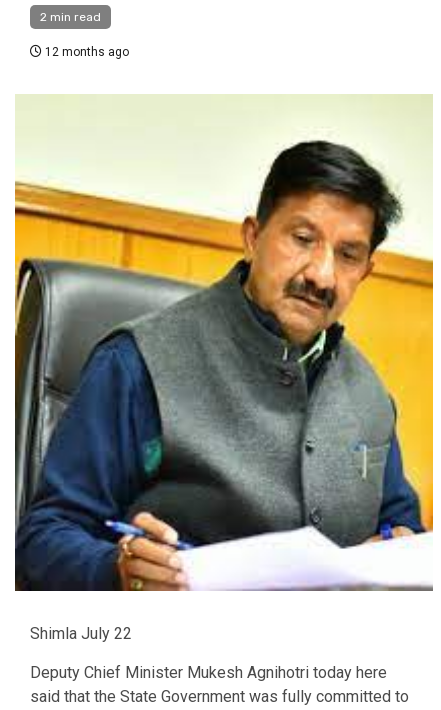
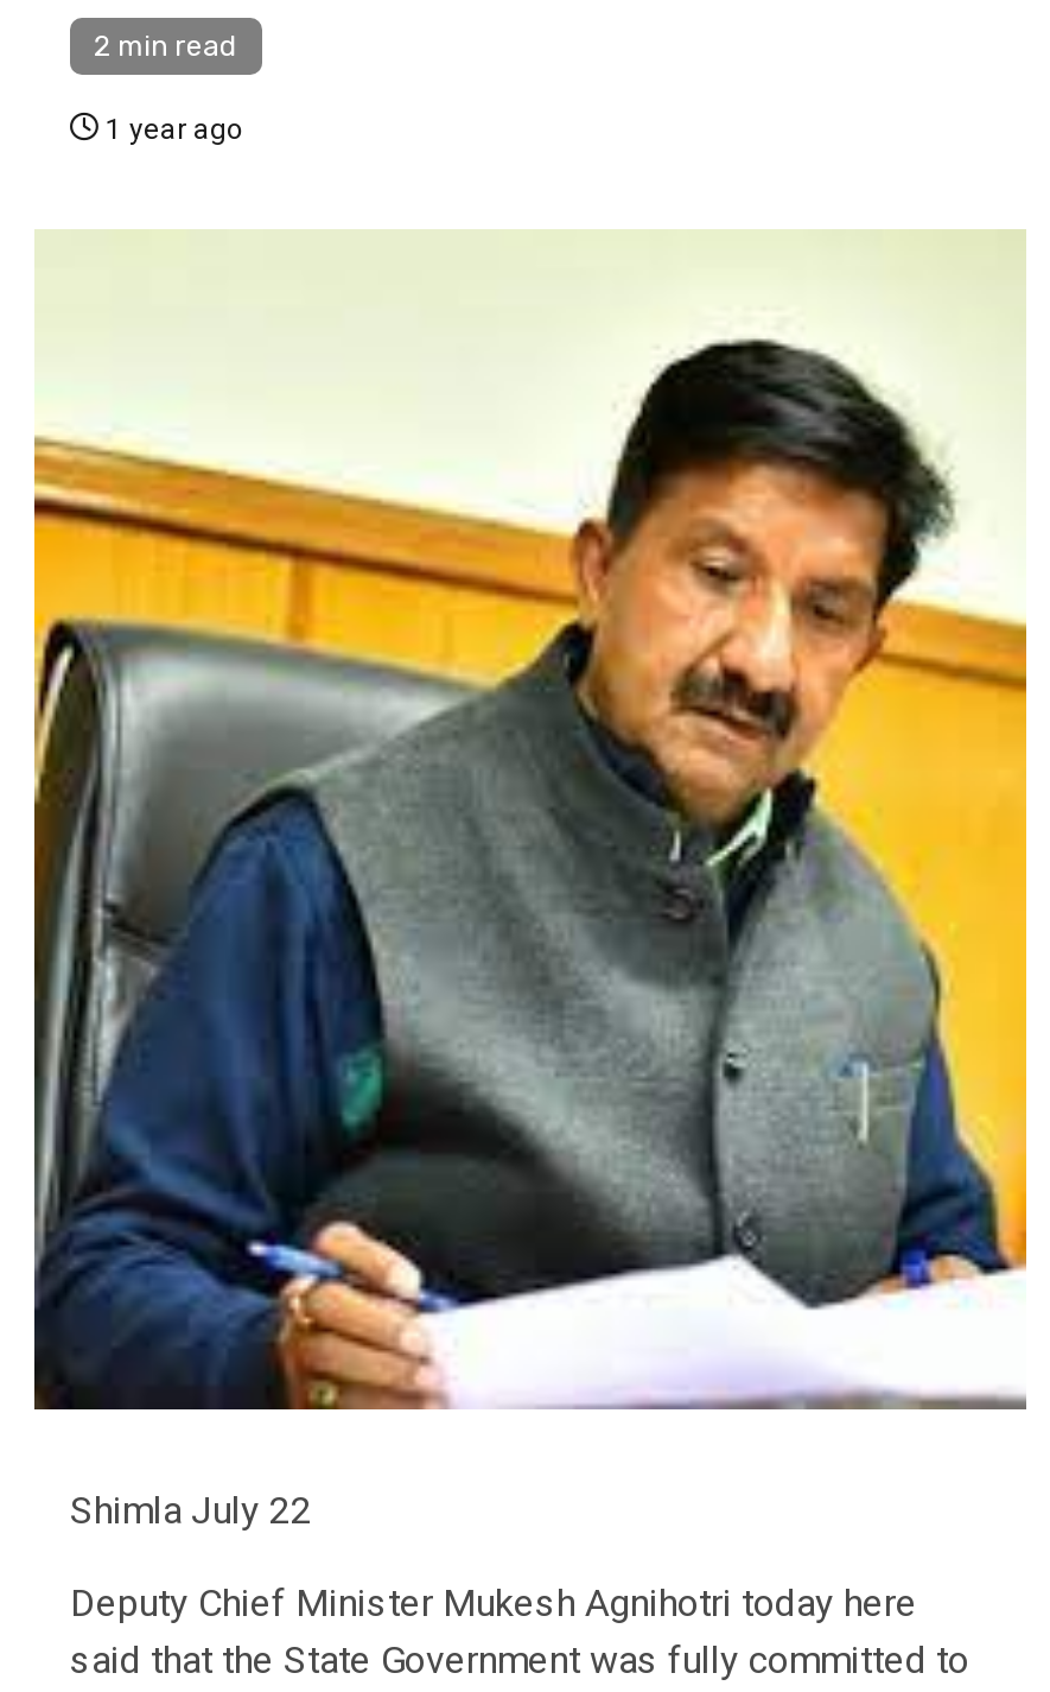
- 12 months ago
+ 1 year ago
